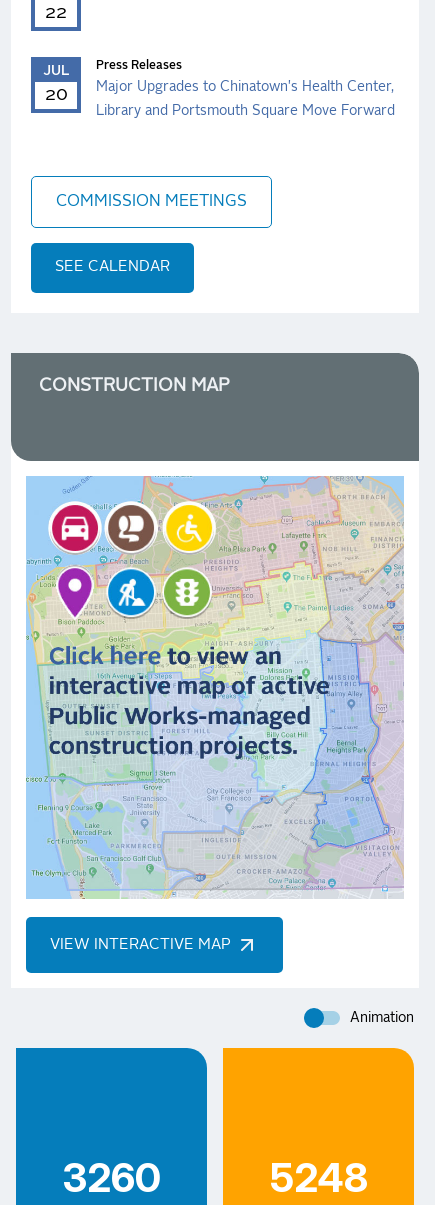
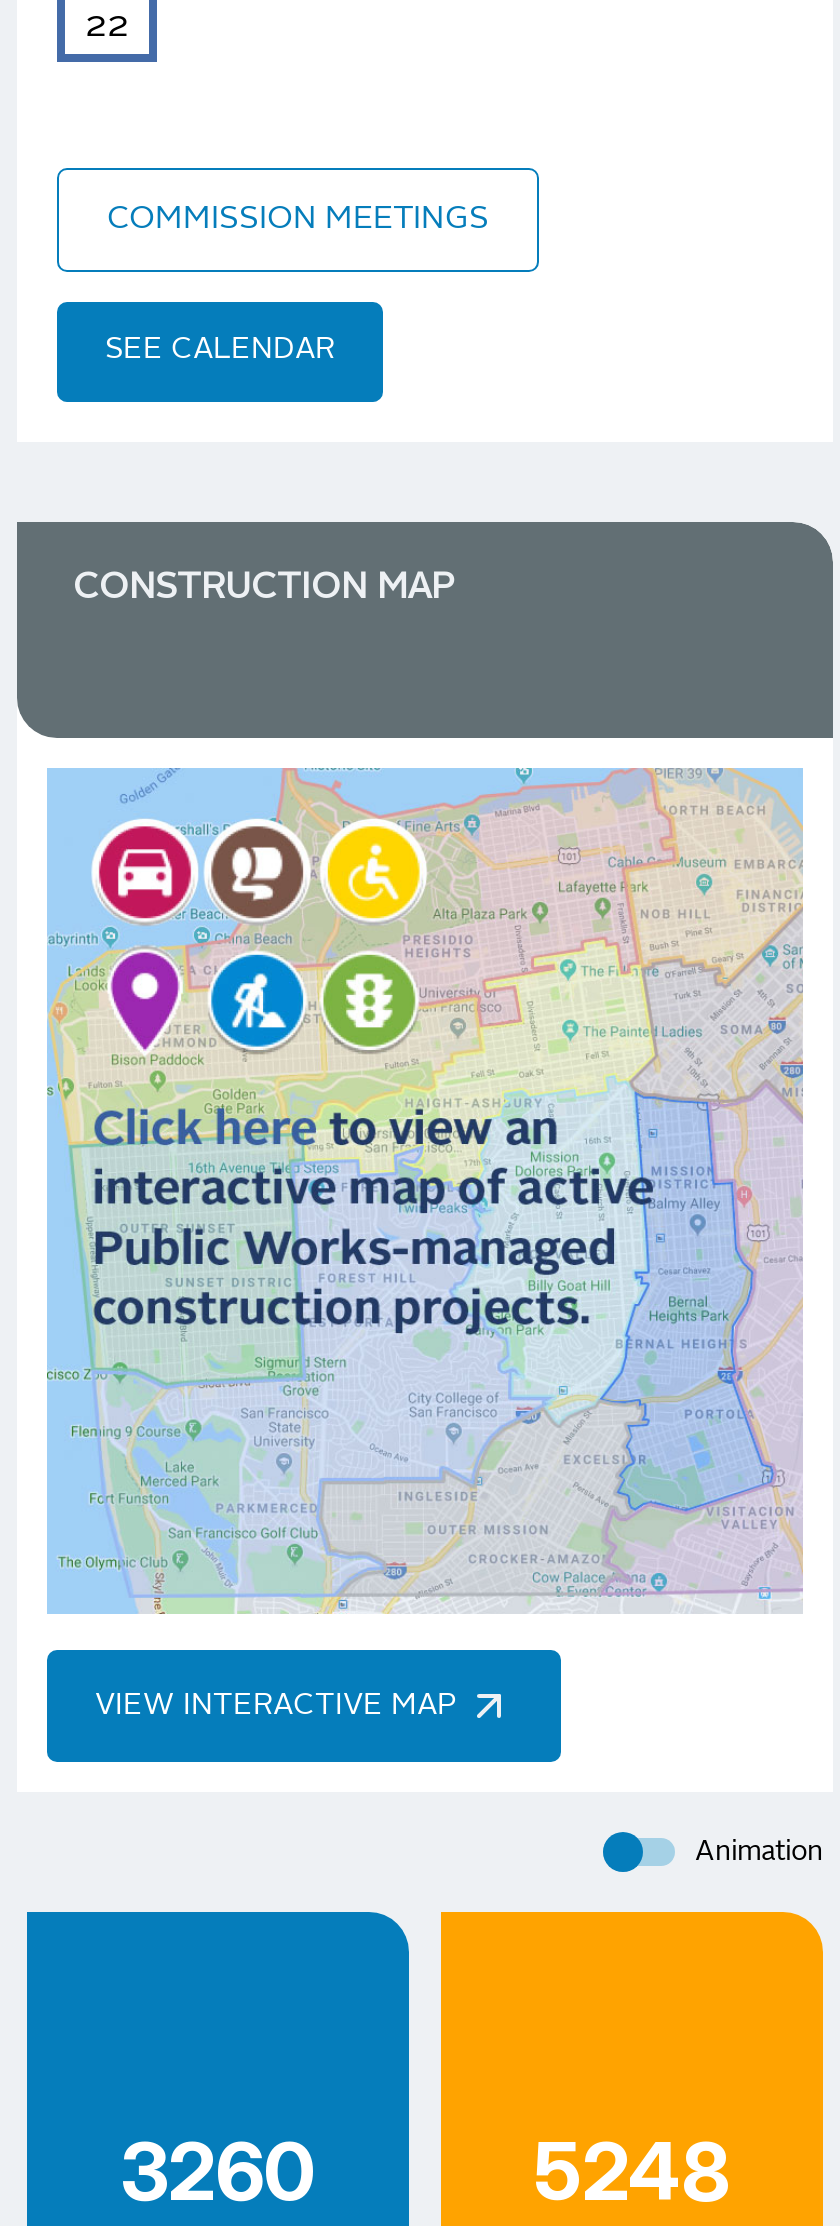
- JUL
- 20

- Press Releases
- Major Upgrades to Chinatown's Health Center,
- Library and Portsmouth Square Move Forward
